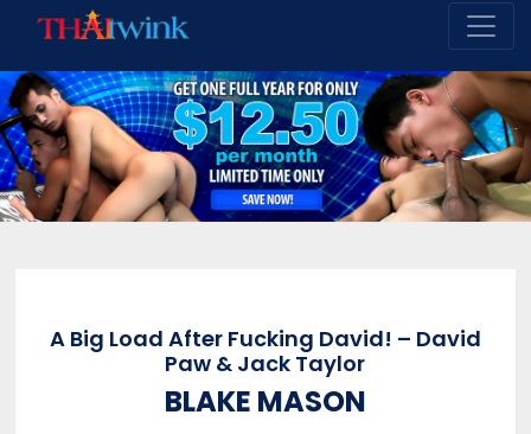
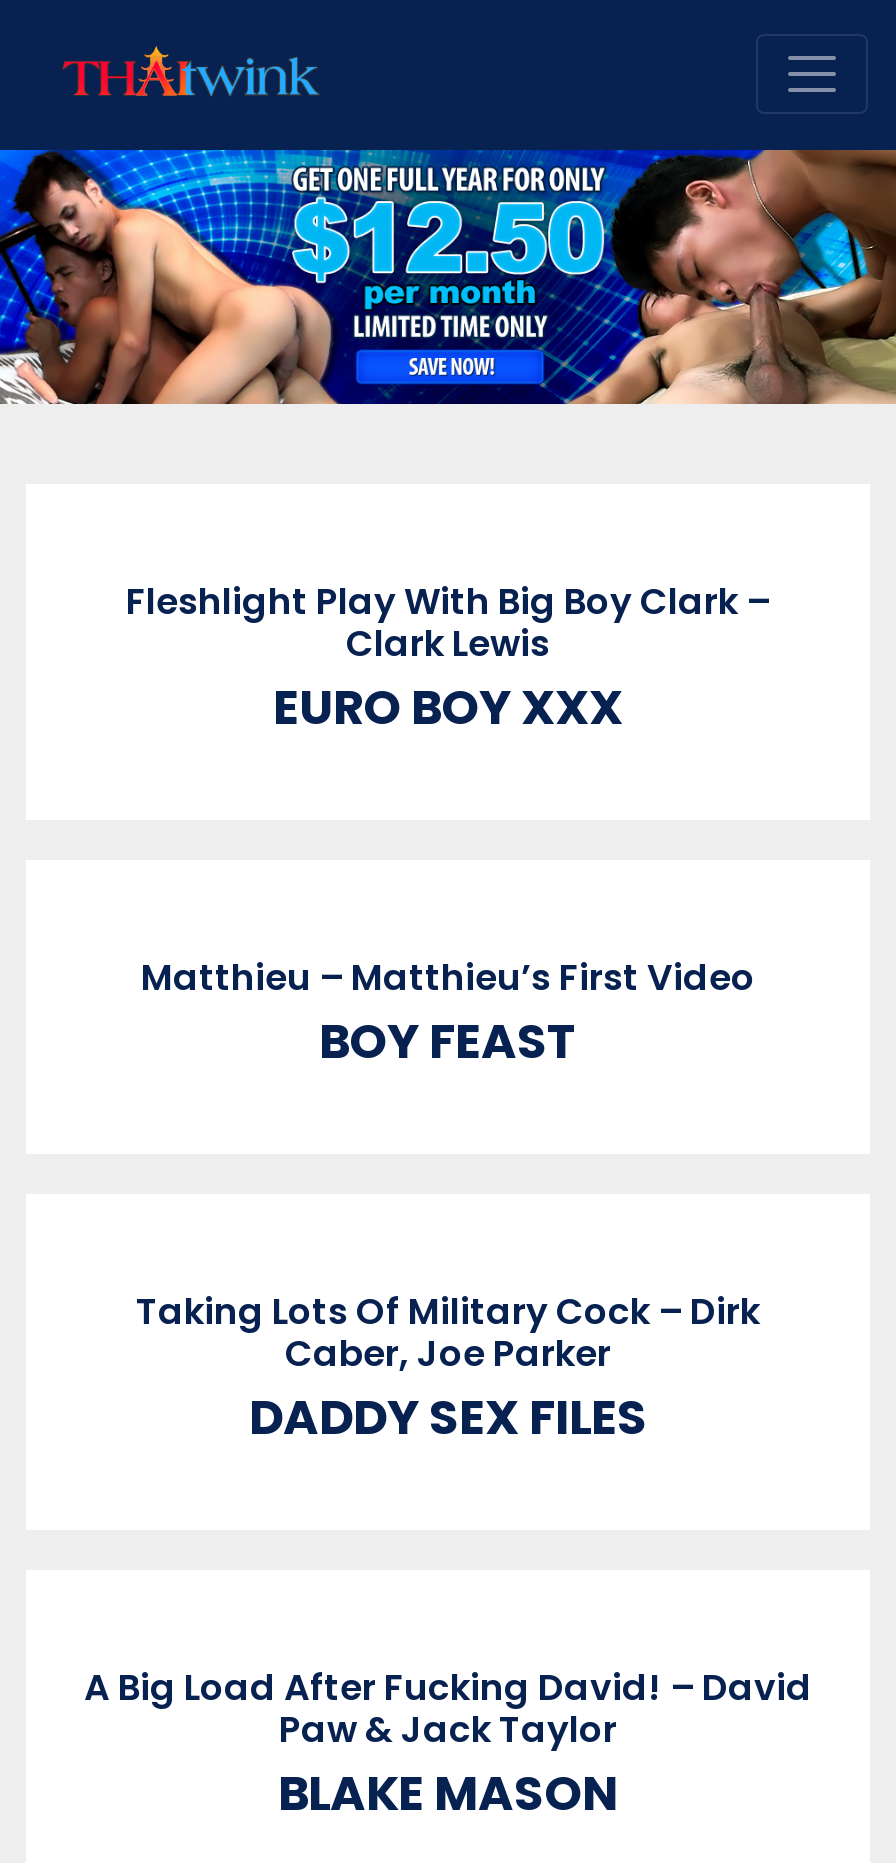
+ Fleshlight Play With Big Boy Clark –
+ Clark Lewis
+ EURO BOY XXX

+ Taking Lots Of Military Cock – Dirk
+ Caber, Joe Parker
+ DADDY SEX FILES

+ Matthieu – Matthieu’s First Video
+ BOY FEAST
